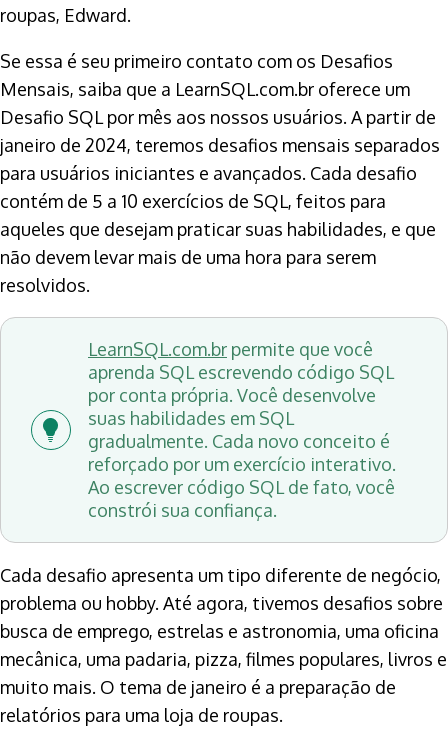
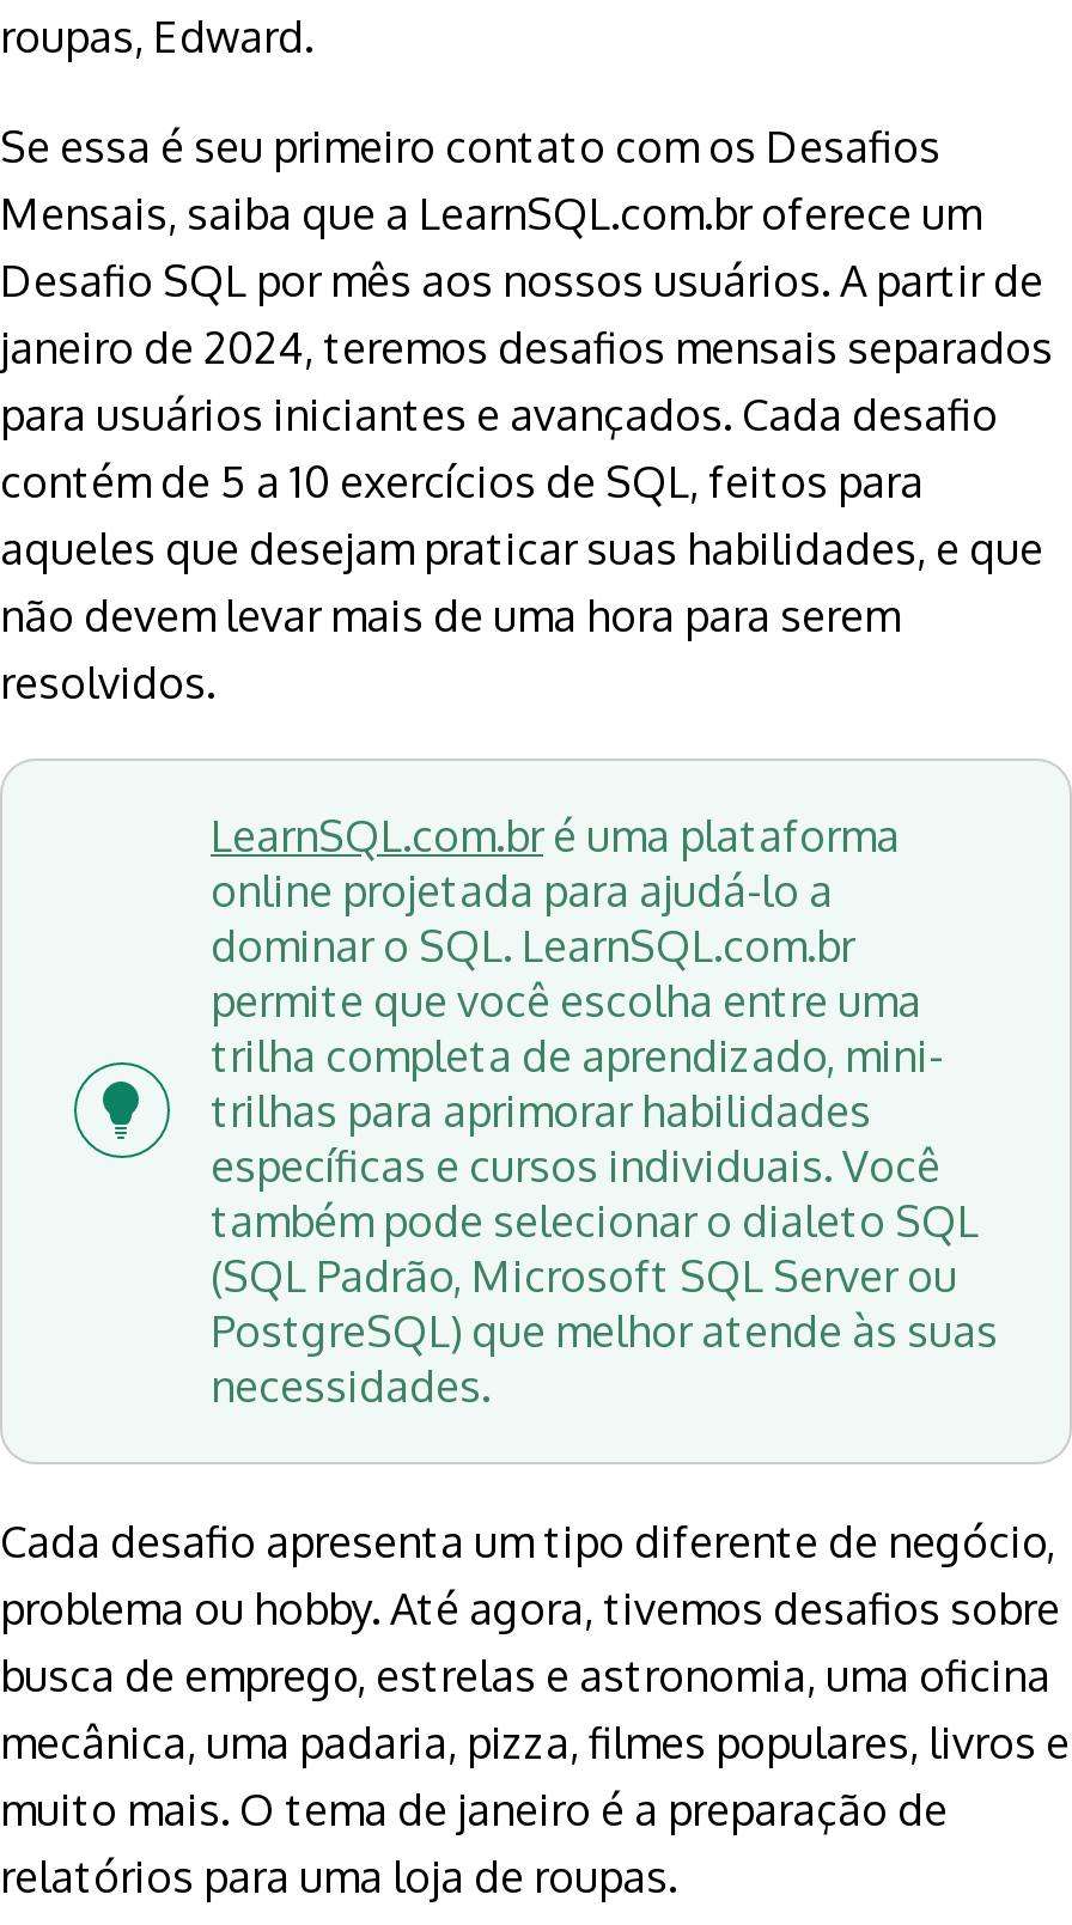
- LearnSQL.com.br permite que você
- aprenda SQL escrevendo código SQL
- por conta própria. Você desenvolve
- suas habilidades em SQL
- gradualmente. Cada novo conceito é
- reforçado por um exercício interativo.
- Ao escrever código SQL de fato, você
- constrói sua confiança.
+ LearnSQL.com.br é uma plataforma
+ online projetada para ajudá-lo a
+ dominar o SQL. LearnSQL.com.br
+ permite que você escolha entre uma
+ trilha completa de aprendizado, mini-
+ trilhas para aprimorar habilidades
+ específicas e cursos individuais. Você
+ também pode selecionar o dialeto SQL
+ (SQL Padrão, Microsoft SQL Server ou
+ PostgreSQL) que melhor atende às suas
+ necessidades.

moved up: [image]
